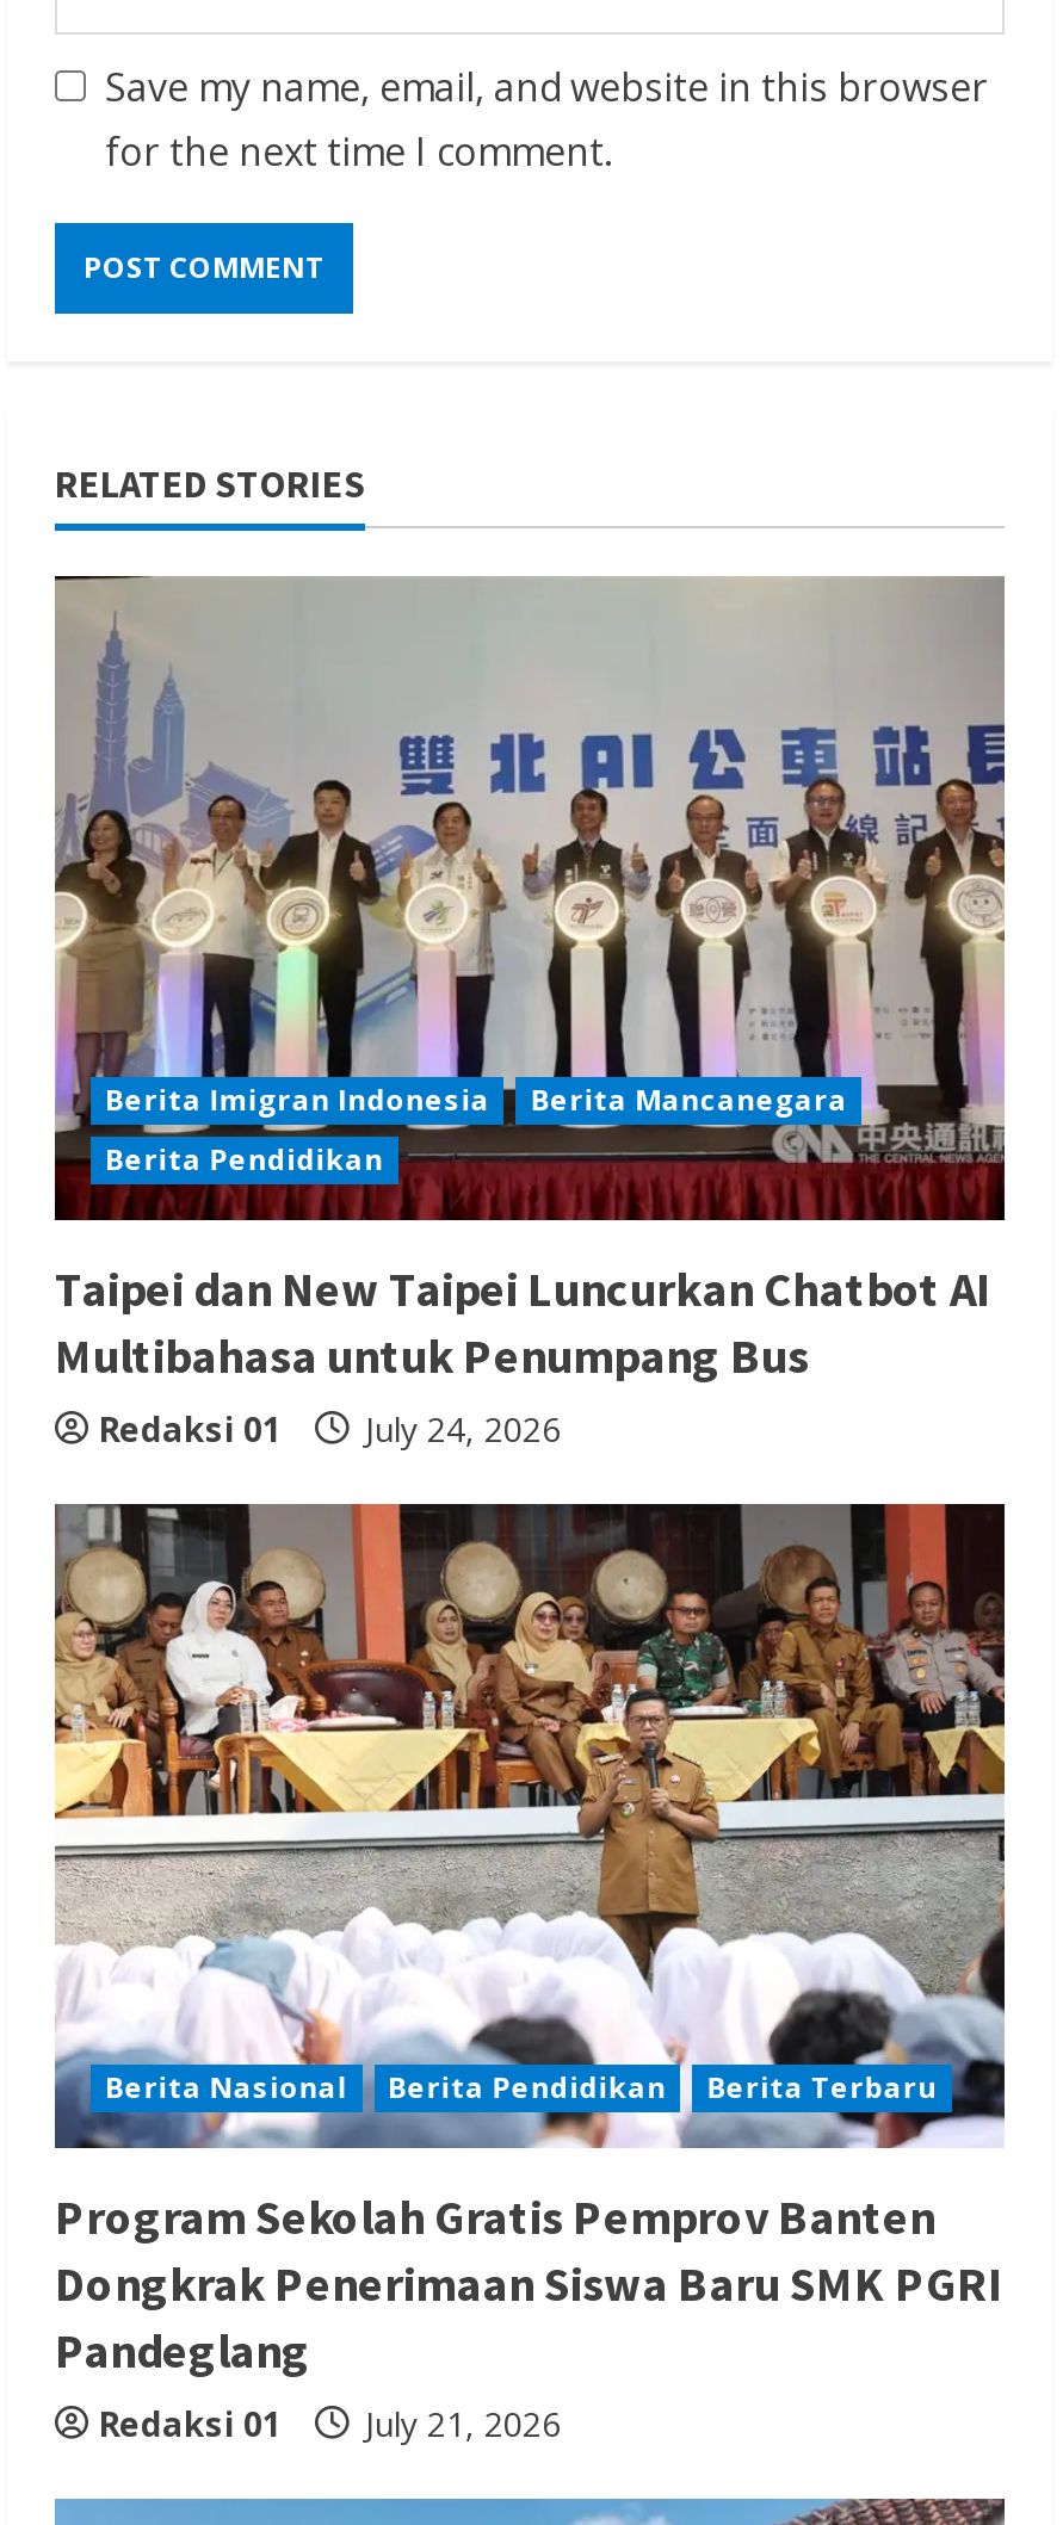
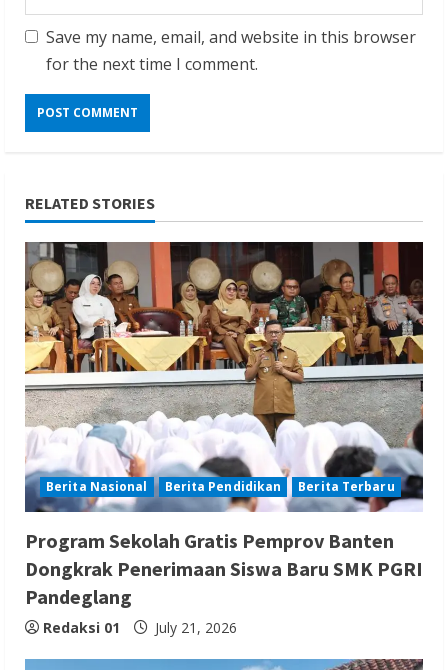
- [image]
- Berita Imigran Indonesia
- Berita Mancanegara
- Berita Pendidikan
- Taipei dan New Taipei Luncurkan Chatbot AI
- Multibahasa untuk Penumpang Bus
- Redaksi 01
- July 24, 2026
